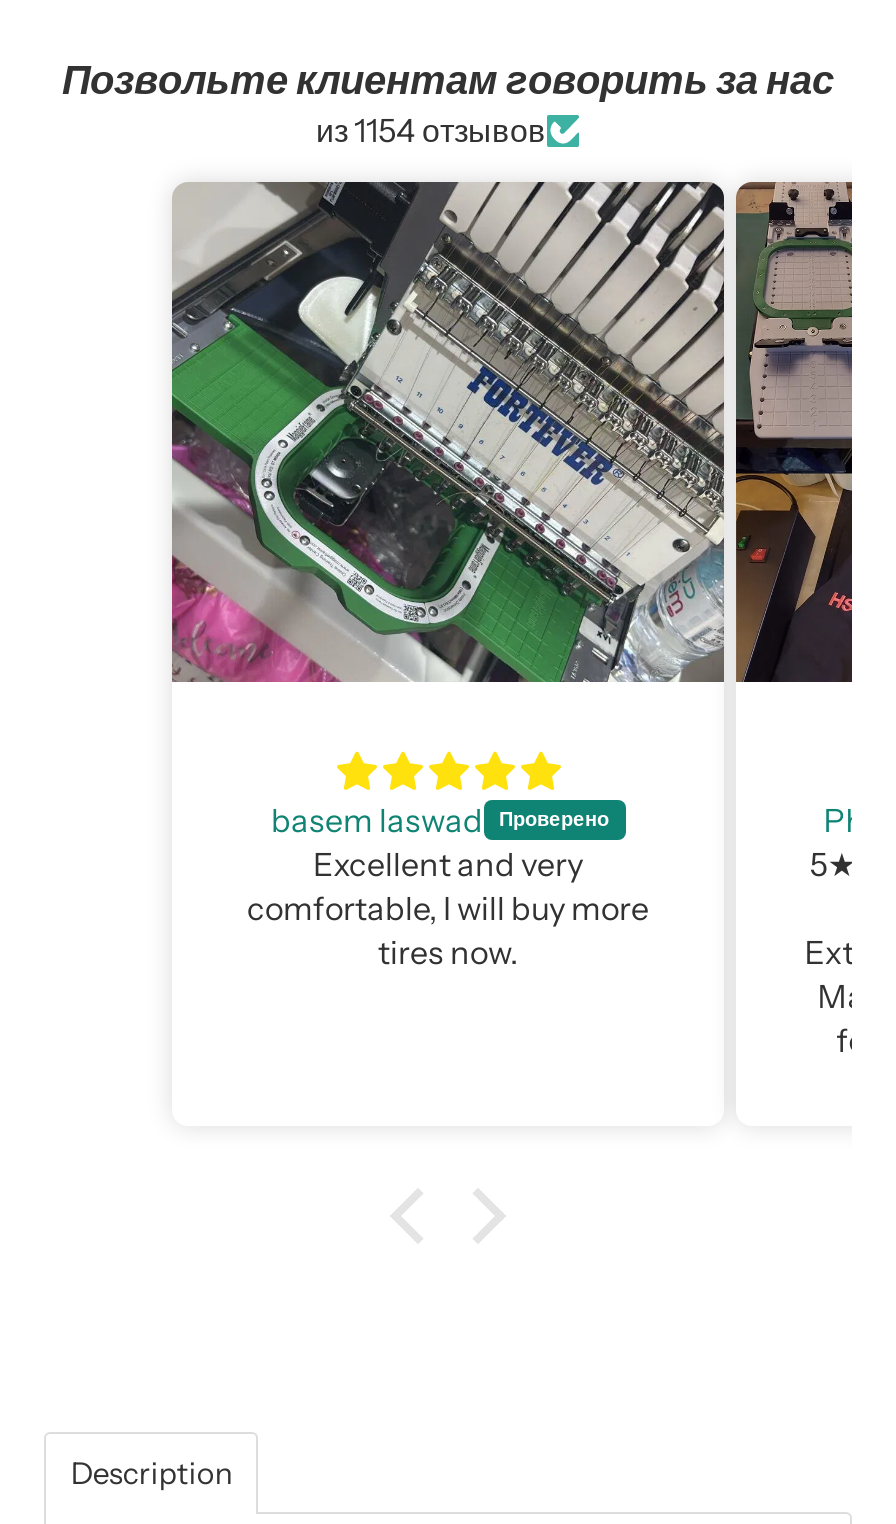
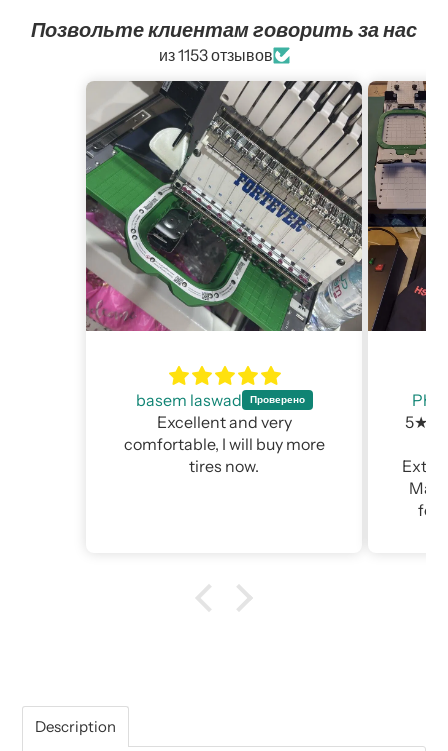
- из 1154 отзывов
+ из 1153 отзывов
